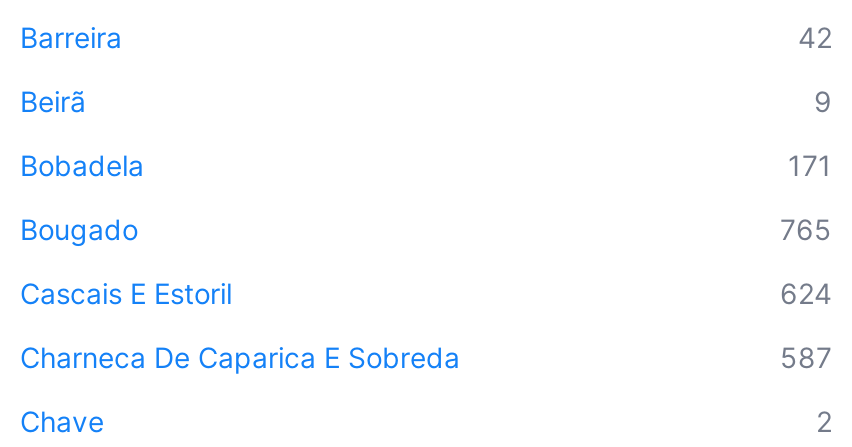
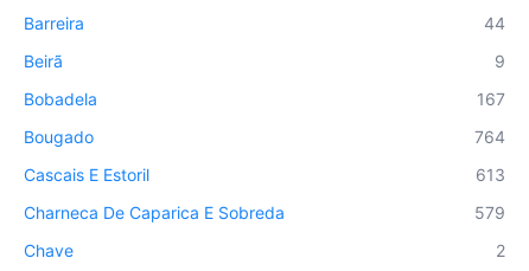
- 42
+ 44

- 171
+ 167

- 765
+ 764

- 624
+ 613

- 587
+ 579
